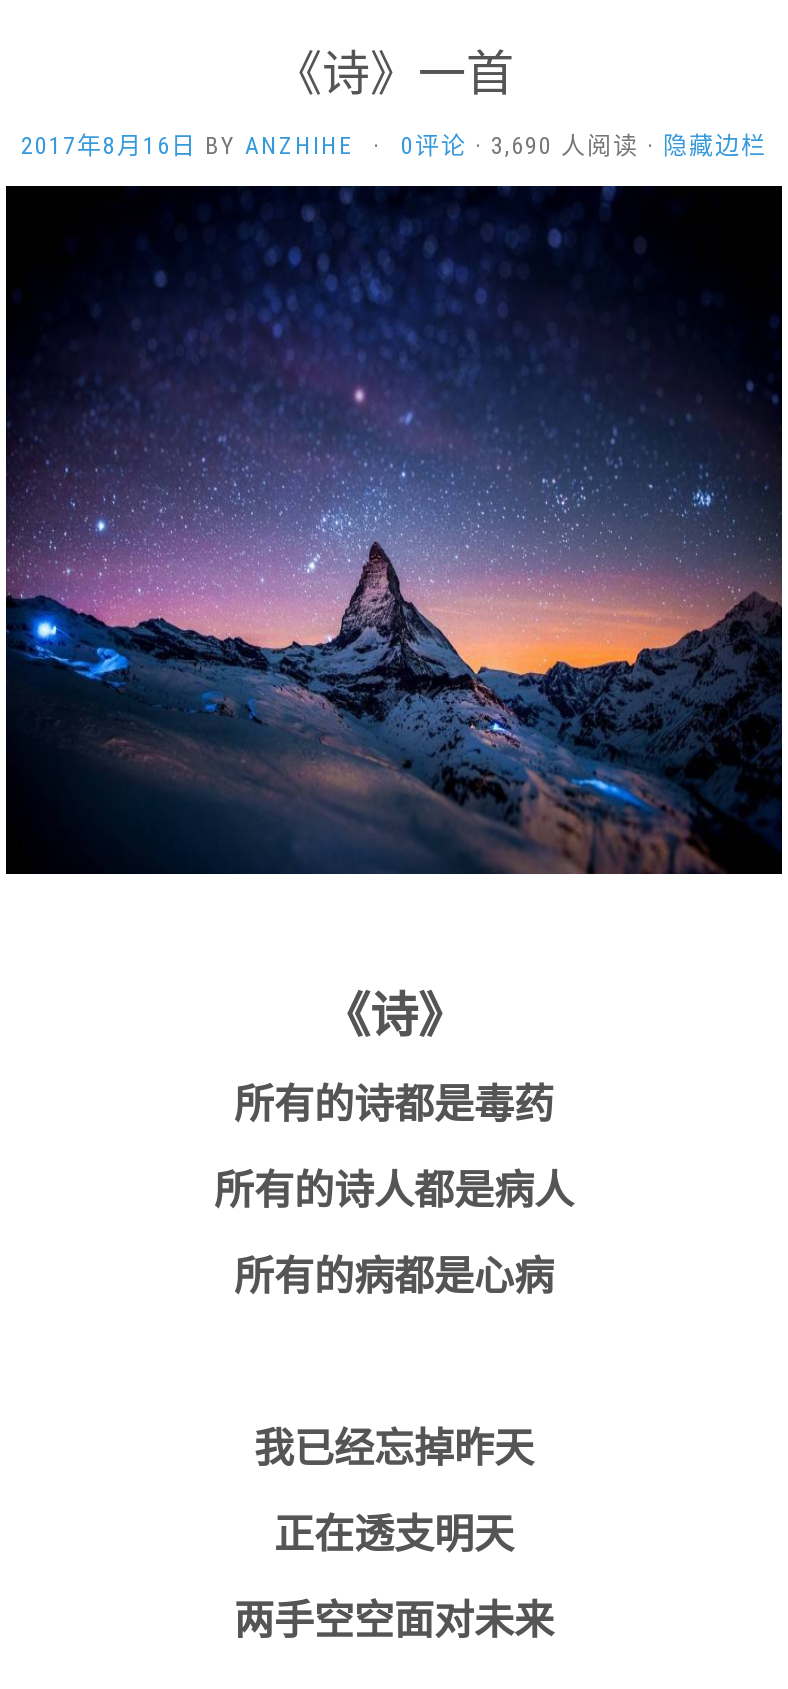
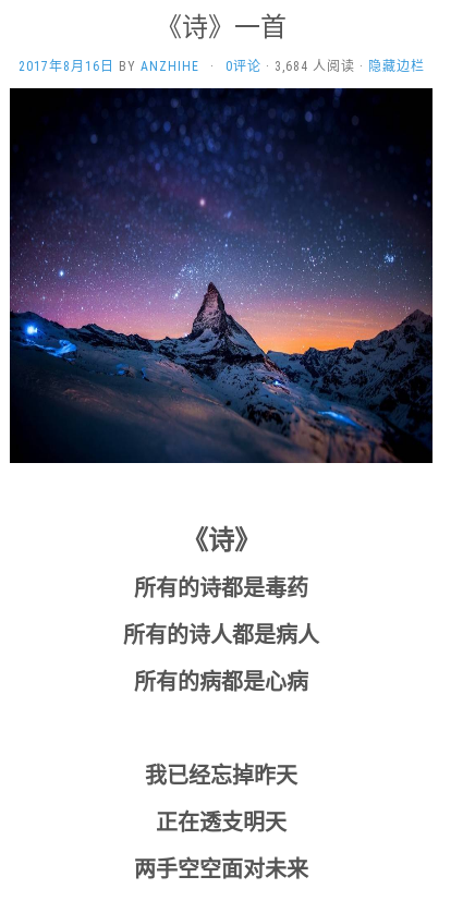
- 0评论· 3,690 人阅读 ·隐藏边栏
+ 0评论· 3,684 人阅读 ·隐藏边栏
